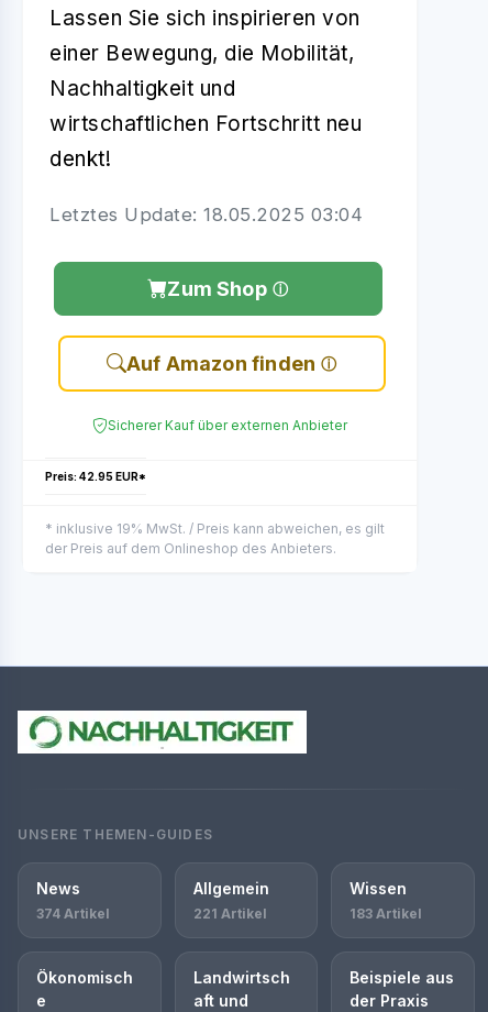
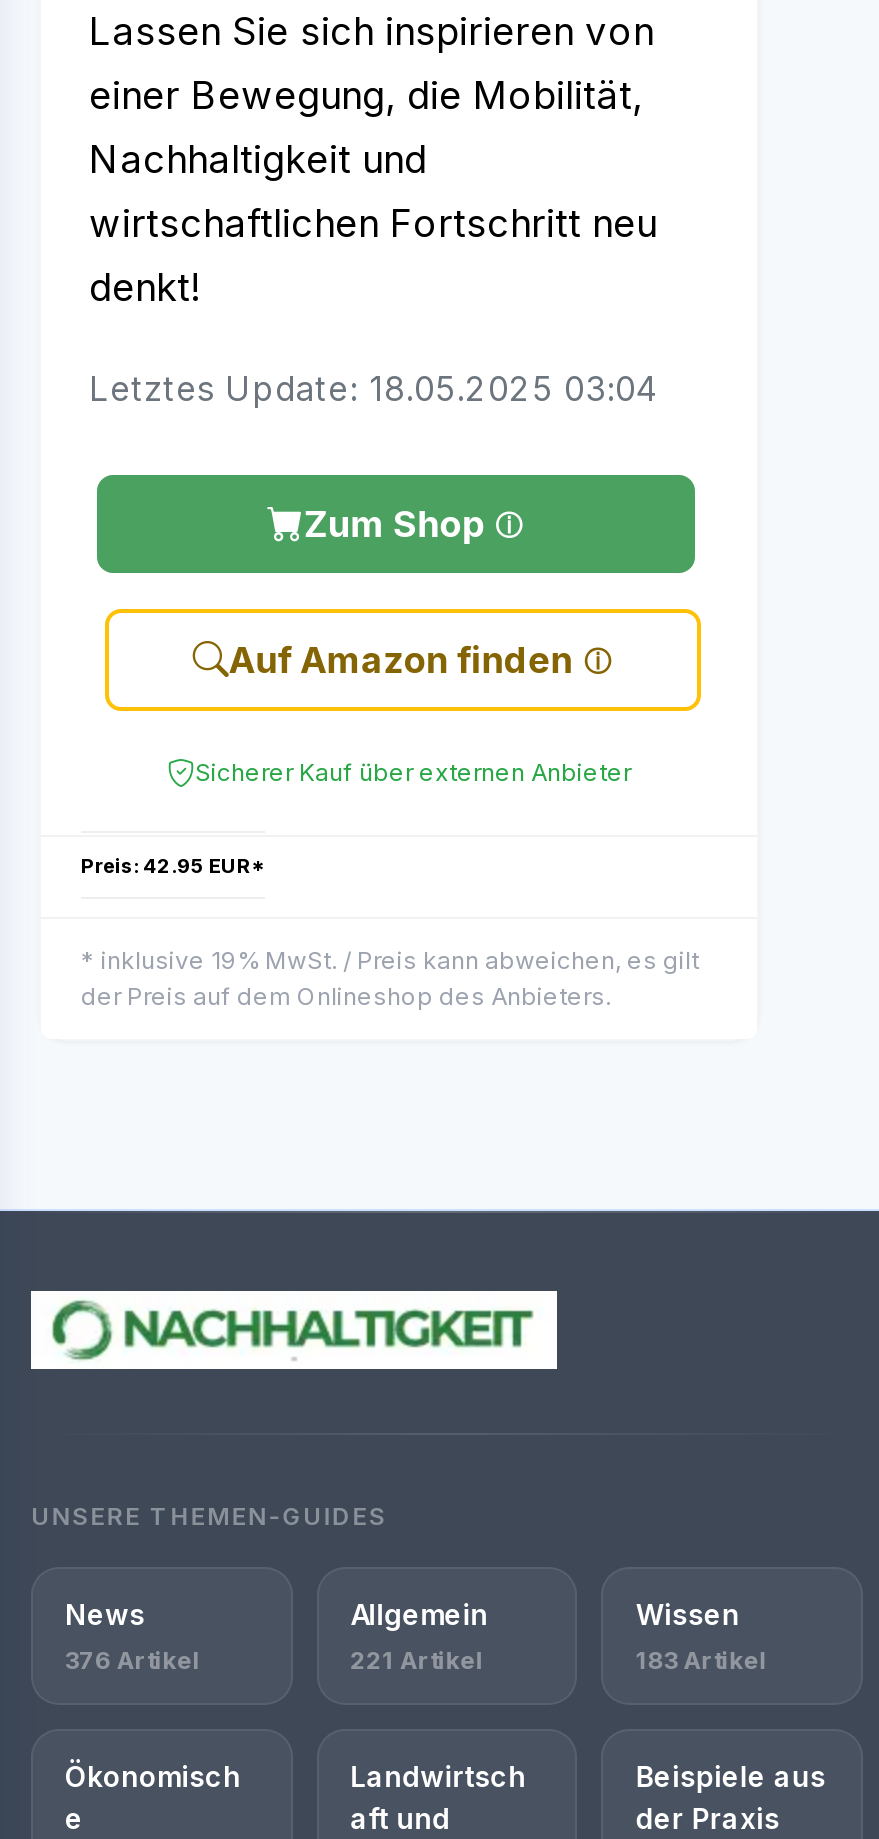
- 374 Artikel
+ 376 Artikel
